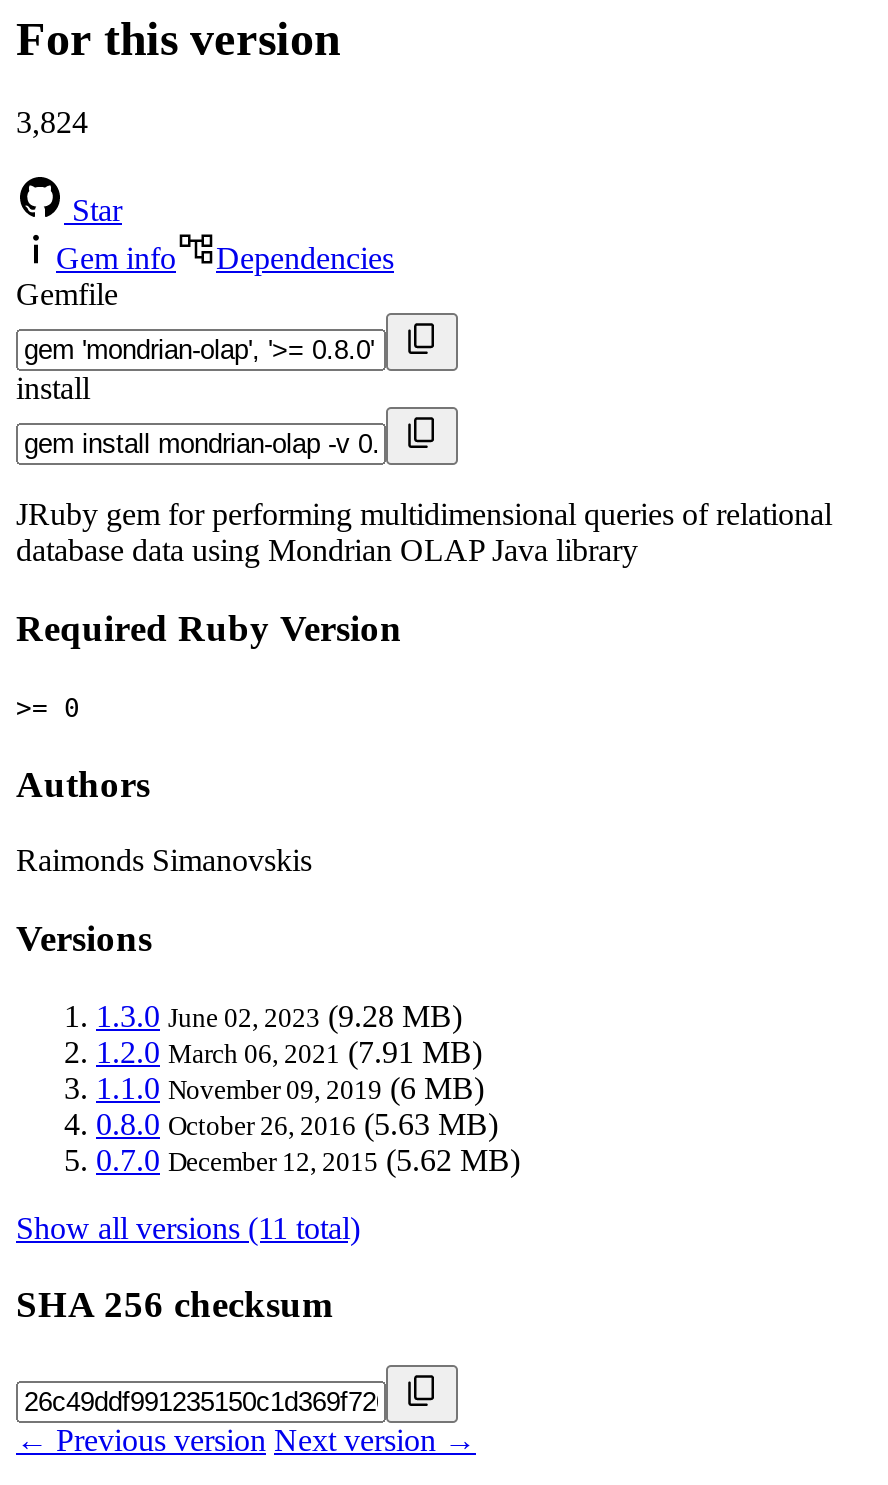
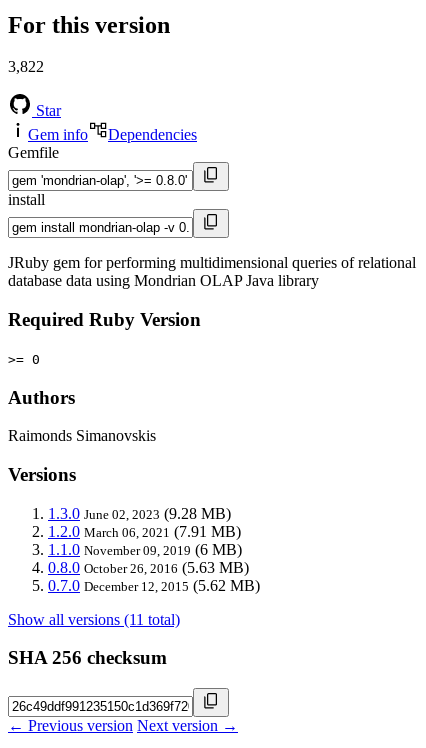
- 3,824
+ 3,822
